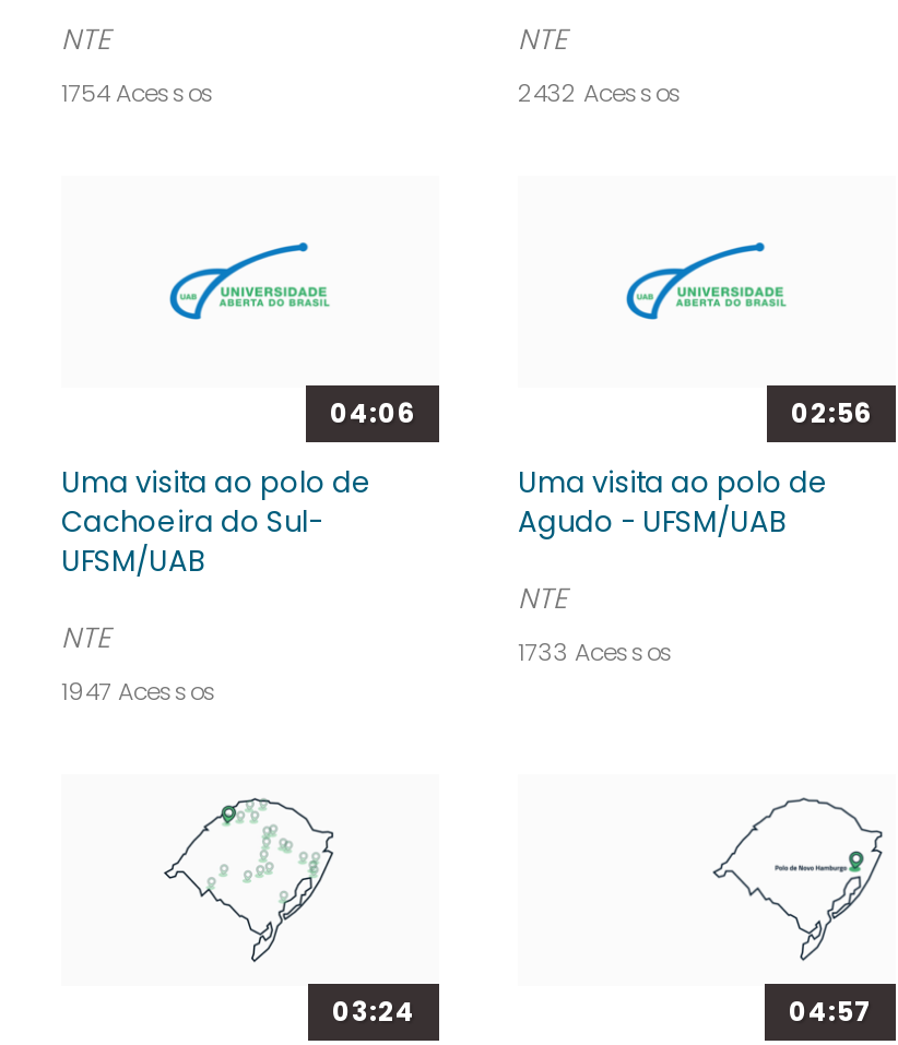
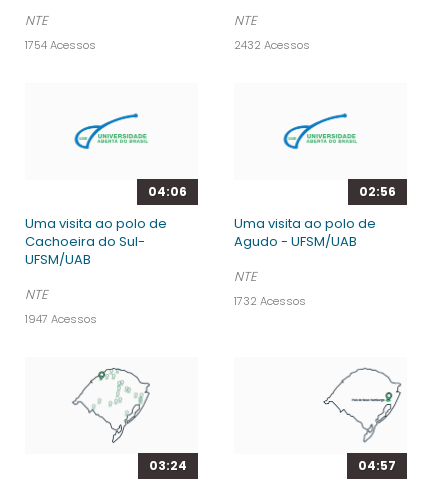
- 1733 Acessos
+ 1732 Acessos
